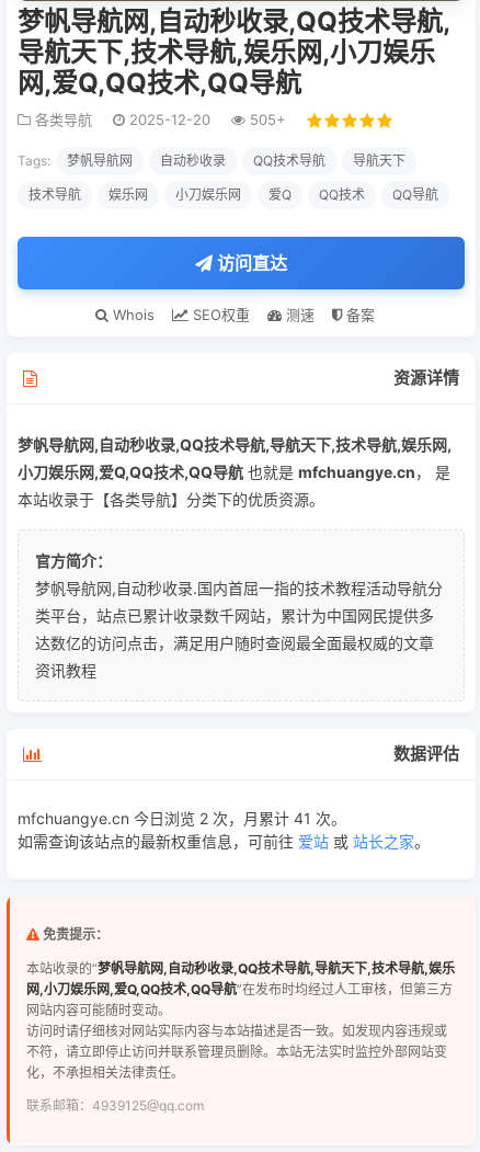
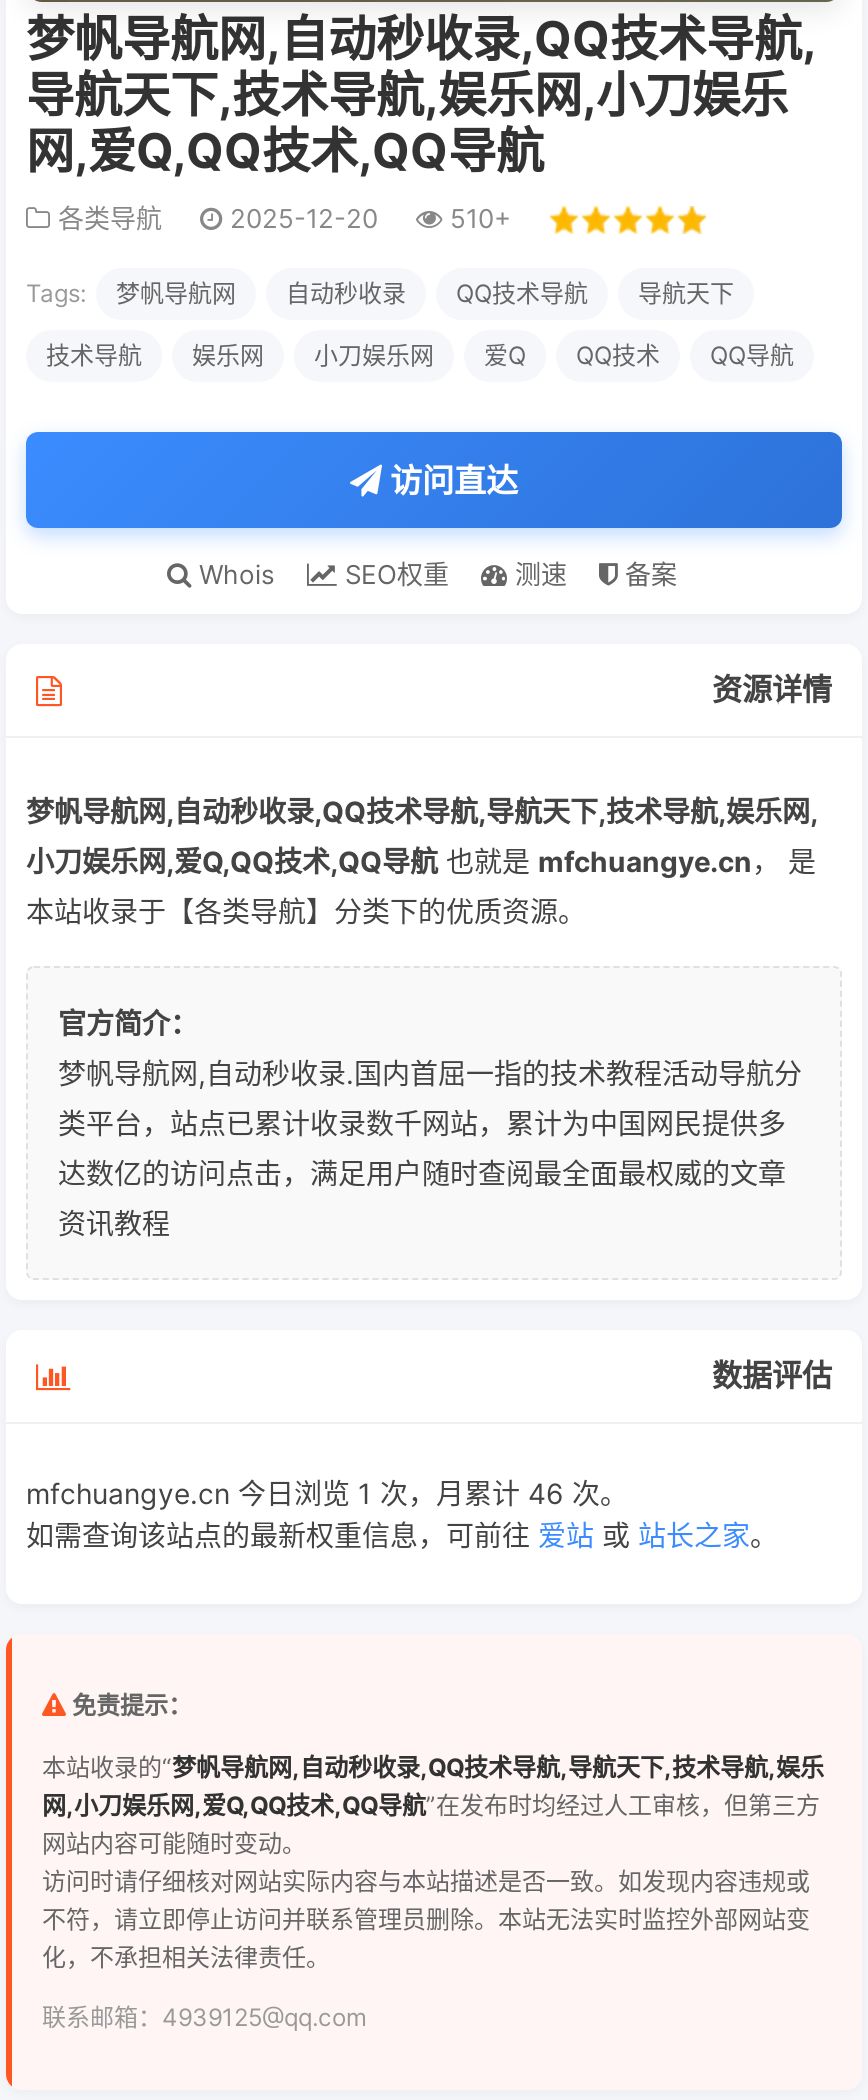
- 各类导航 2025-12-20 505+
+ 各类导航 2025-12-20 510+

- mfchuangye.cn 今日浏览 2 次，月累计 41 次。
+ mfchuangye.cn 今日浏览 1 次，月累计 46 次。
